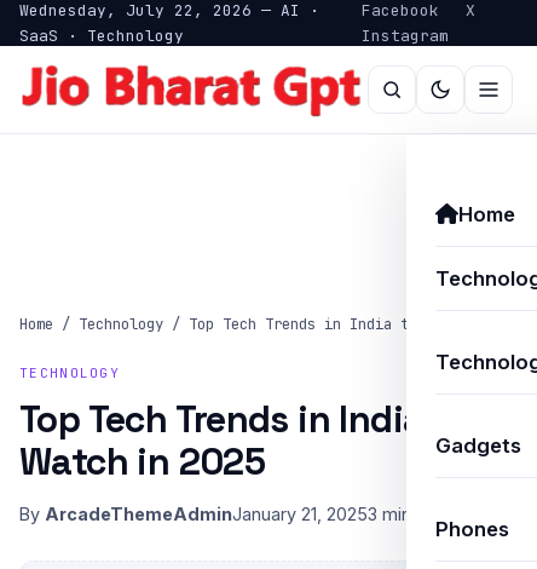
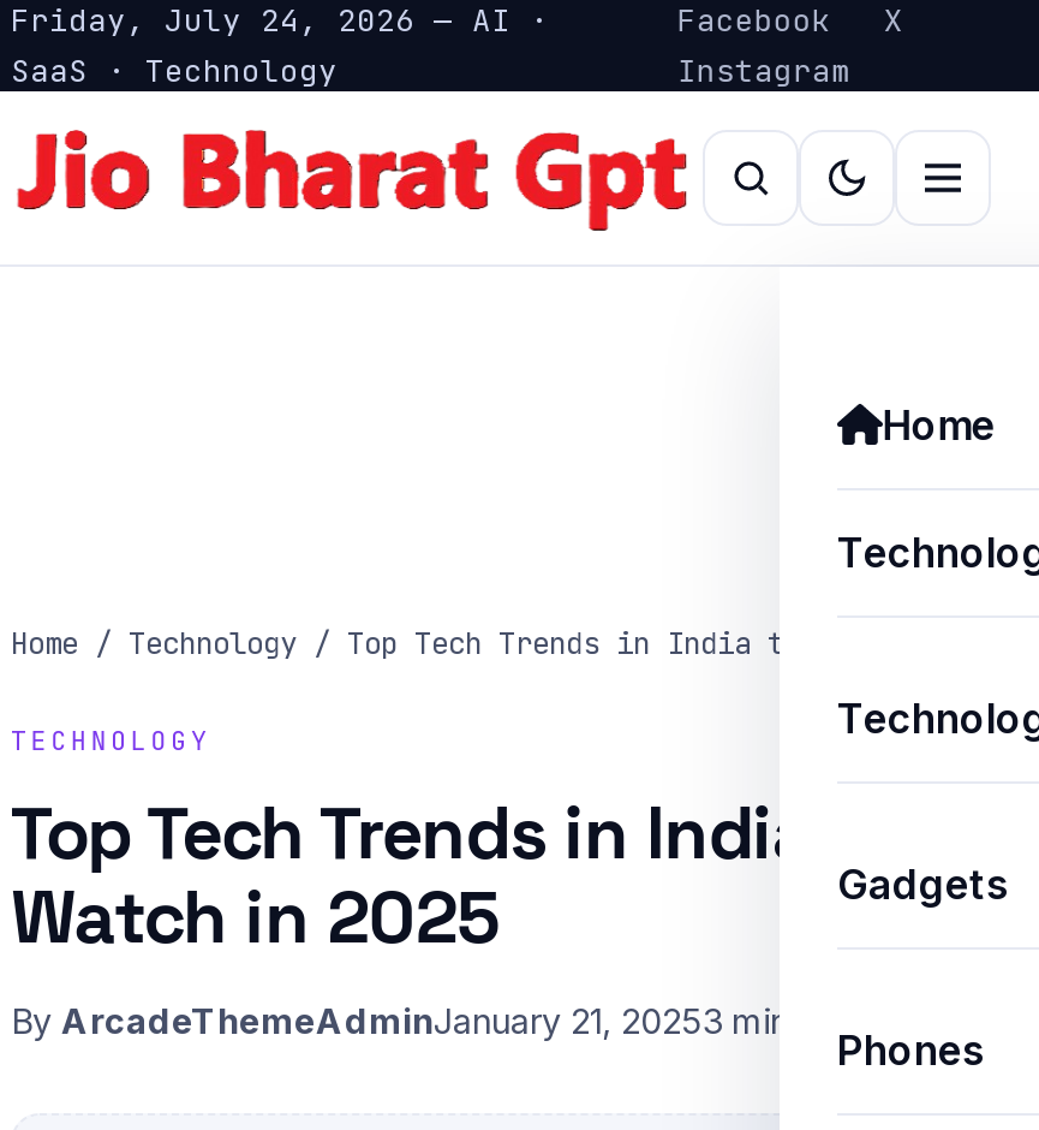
- Wednesday, July 22, 2026 — AI ·
+ Friday, July 24, 2026 — AI ·
